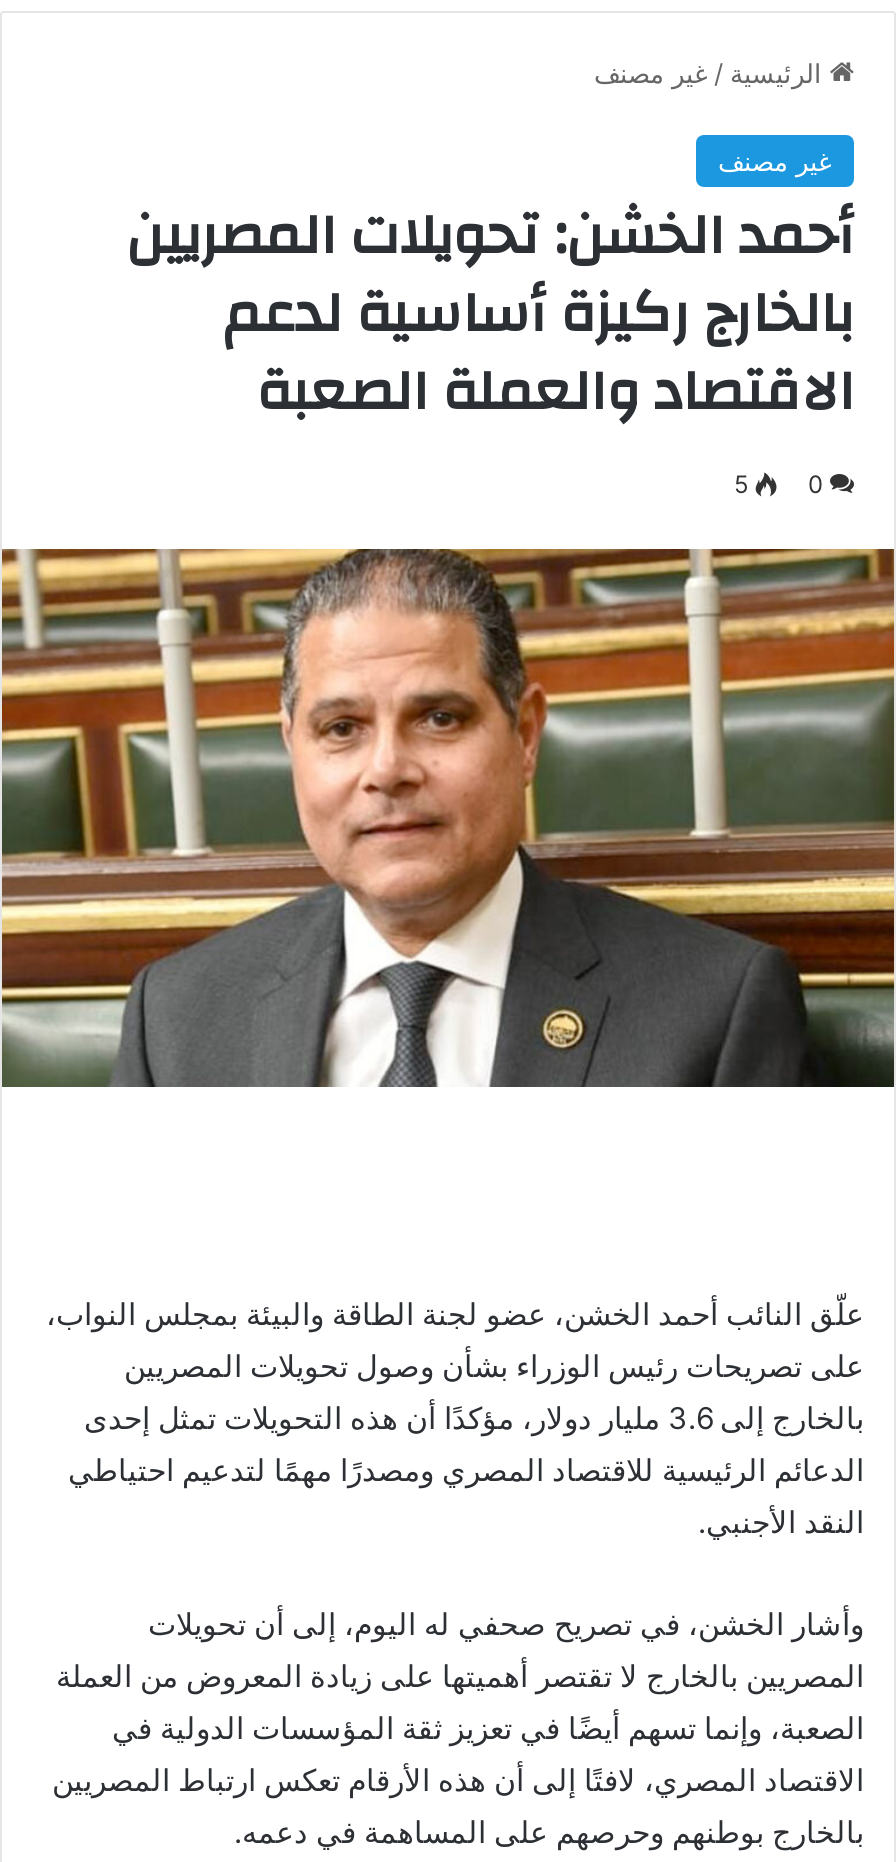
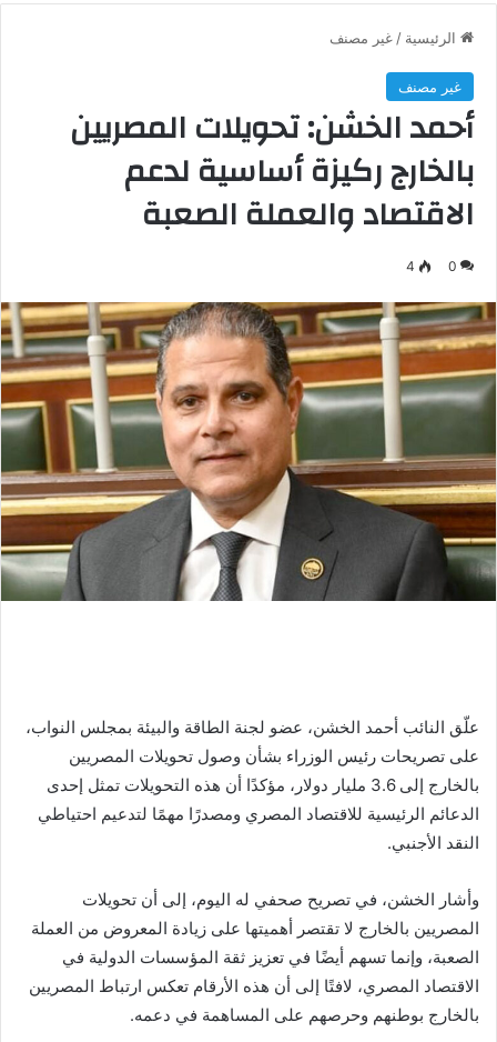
- 5 0
+ 4 0
